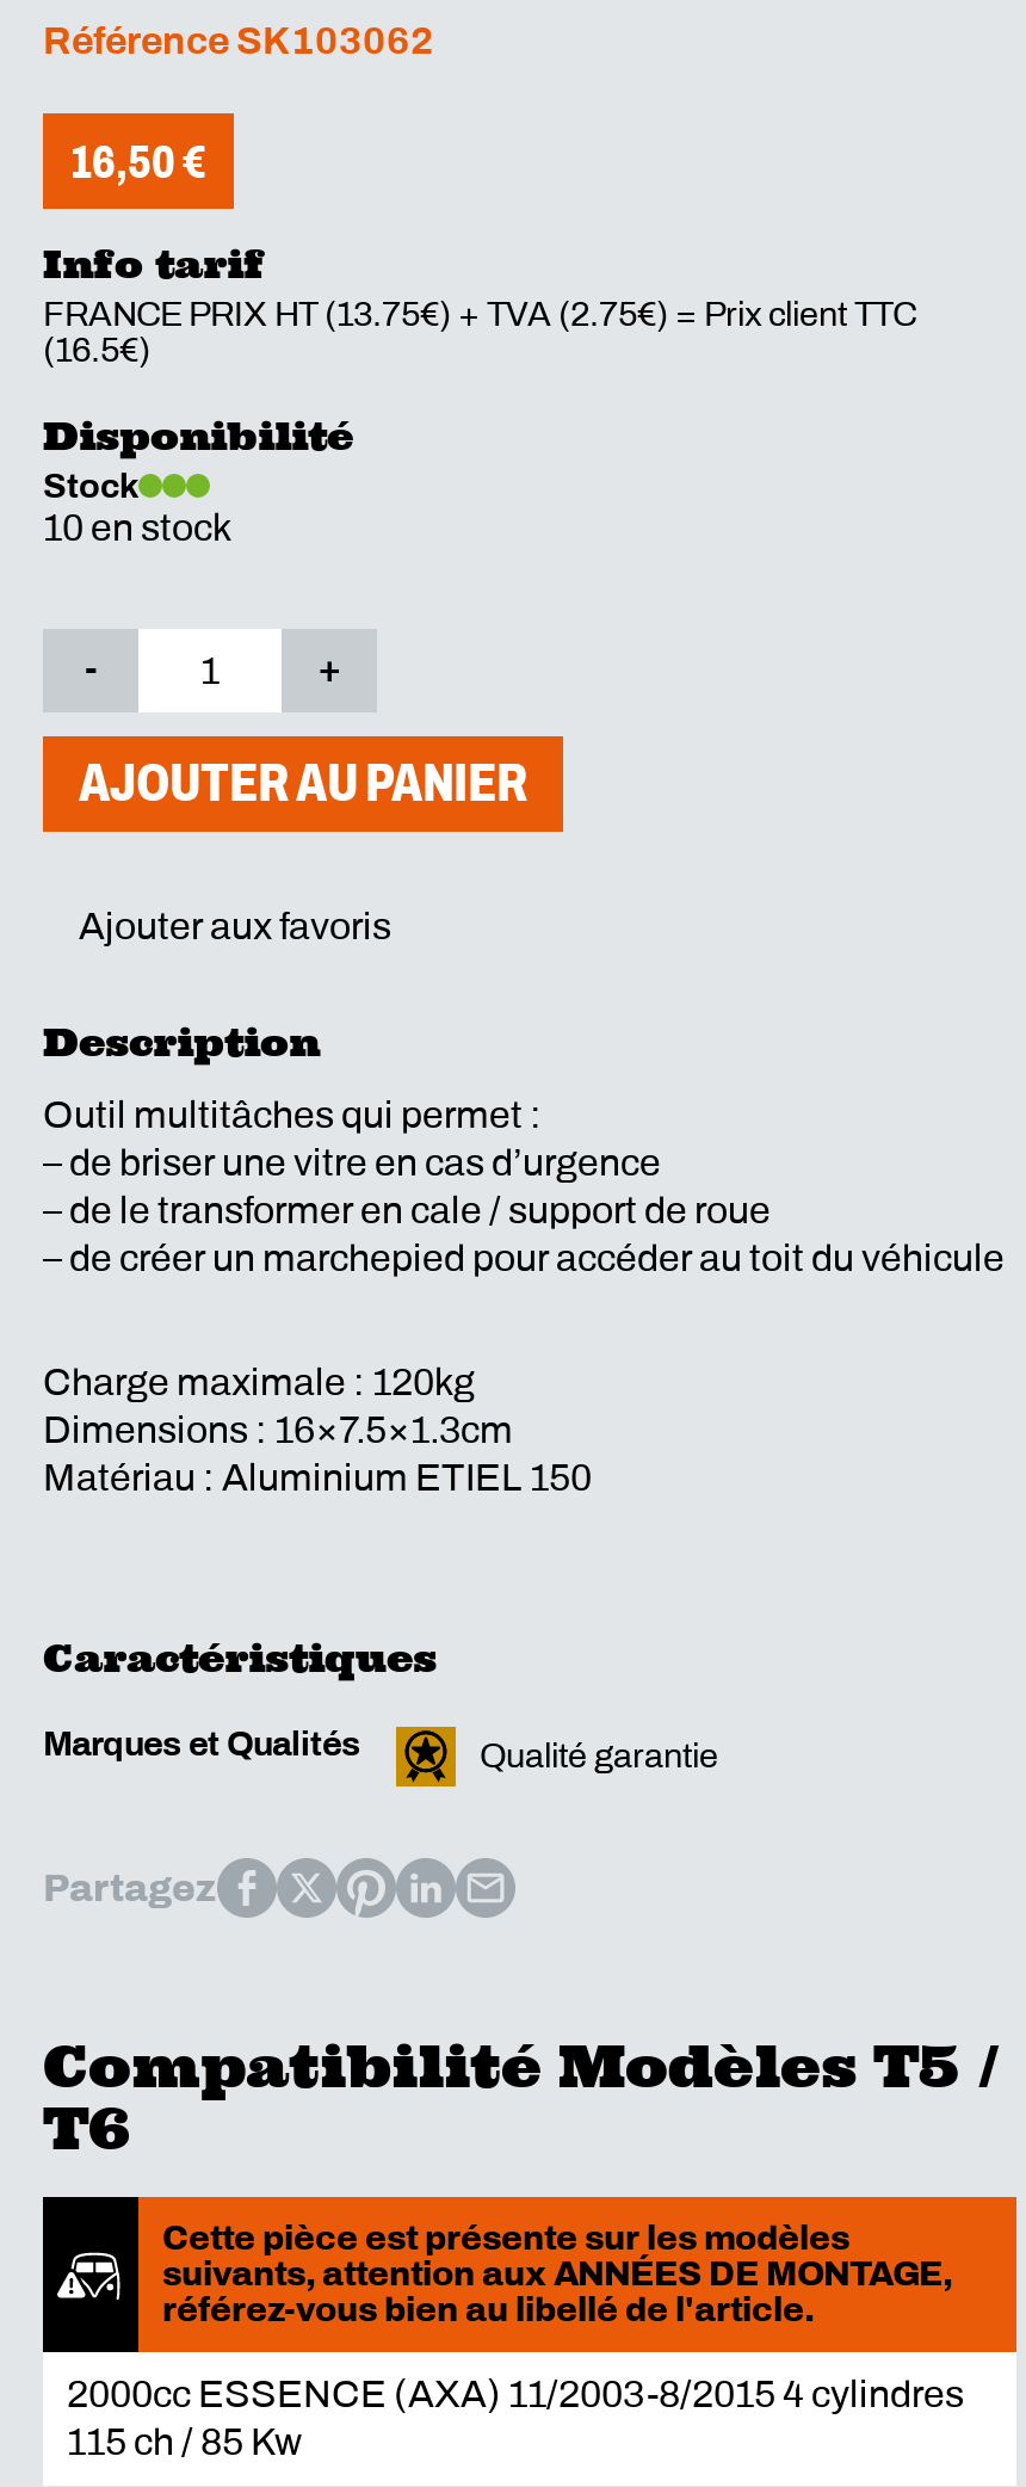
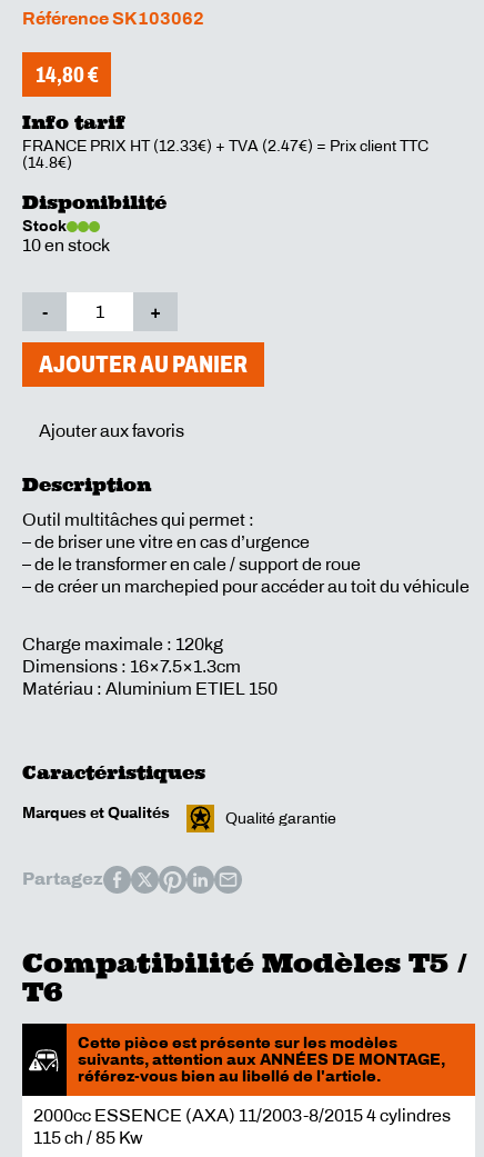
- 16,50 €
+ 14,80 €

- FRANCE PRIX HT (13.75€) + TVA (2.75€) = Prix client TTC
+ FRANCE PRIX HT (12.33€) + TVA (2.47€) = Prix client TTC

- (16.5€)
+ (14.8€)
